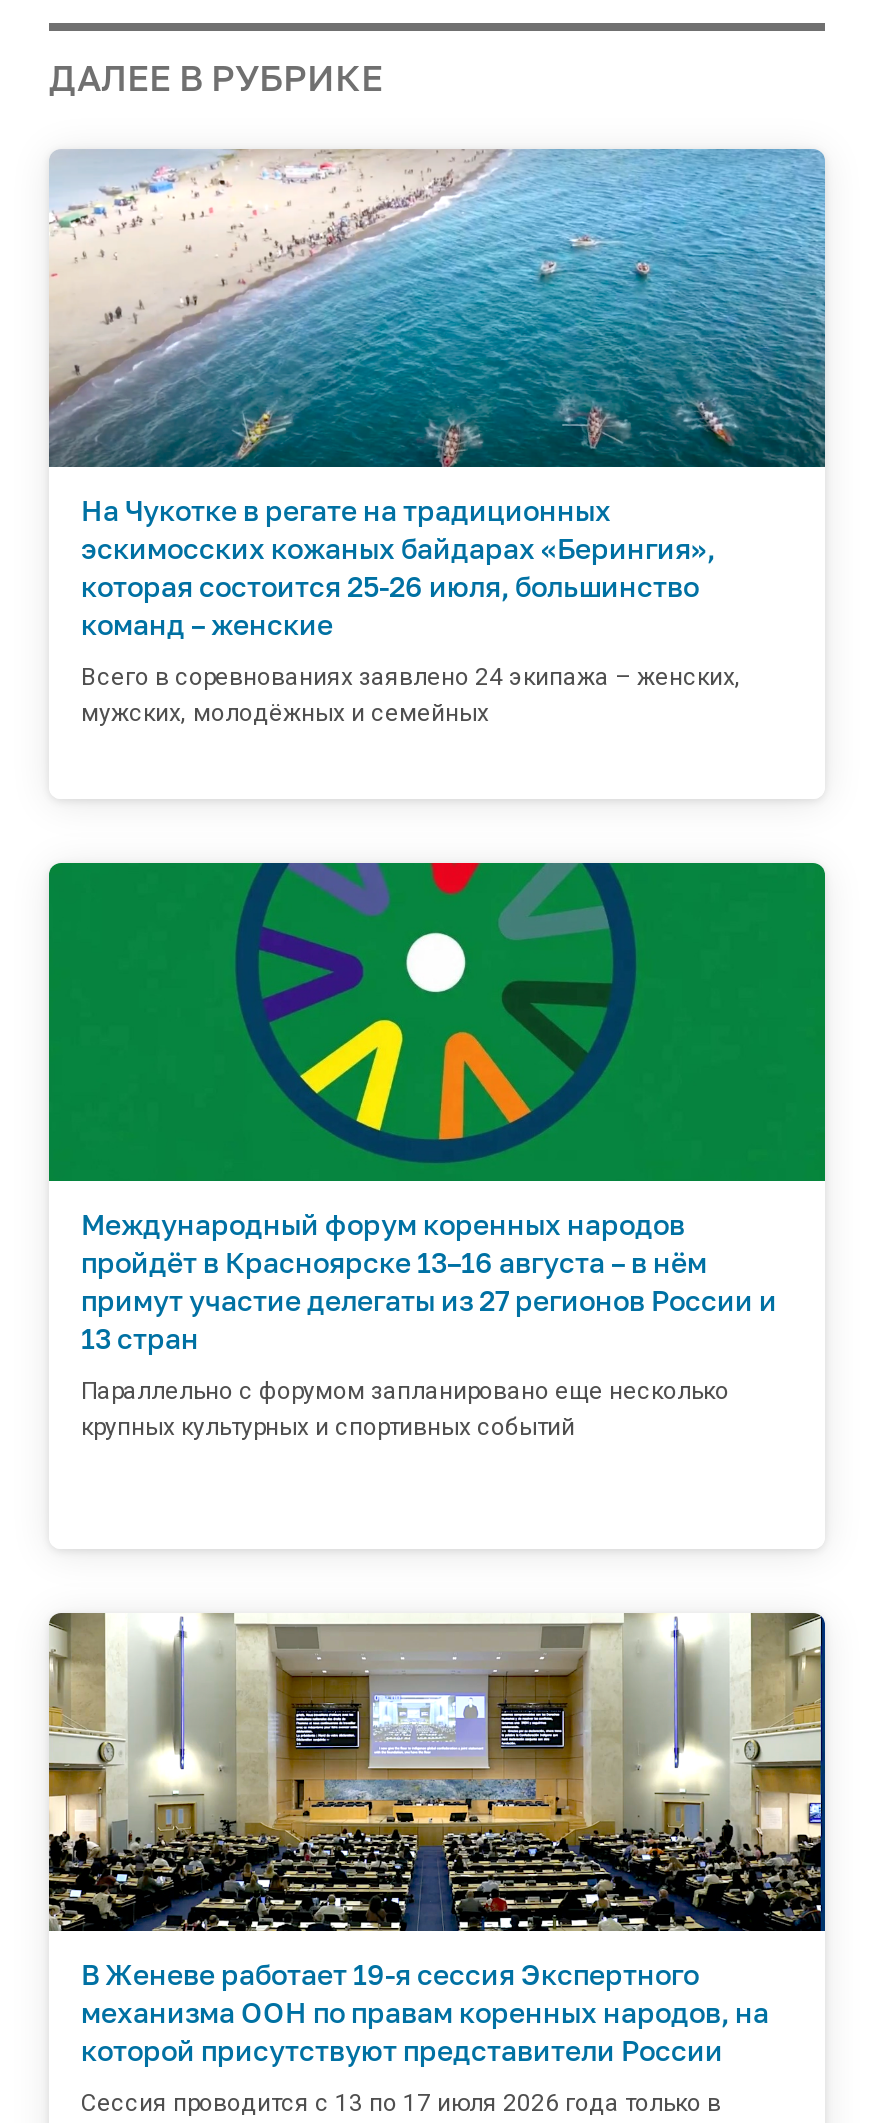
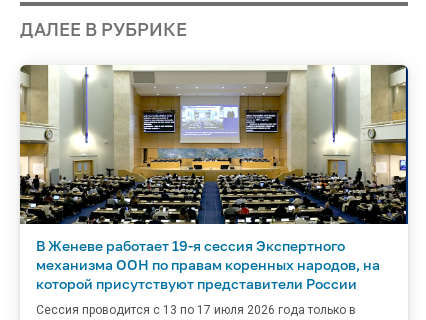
- [image]
- На Чукотке в регате на традиционных
- эскимосских кожаных байдарах «Берингия»,
- которая состоится 25-26 июля, большинство
- команд – женские
- Всего в соревнованиях заявлено 24 экипажа – женских,
- мужских, молодёжных и семейных

- [image]
- Международный форум коренных народов
- пройдёт в Красноярске 13–16 августа – в нём
- примут участие делегаты из 27 регионов России и
- 13 стран
- Параллельно с форумом запланировано еще несколько
- крупных культурных и спортивных событий
